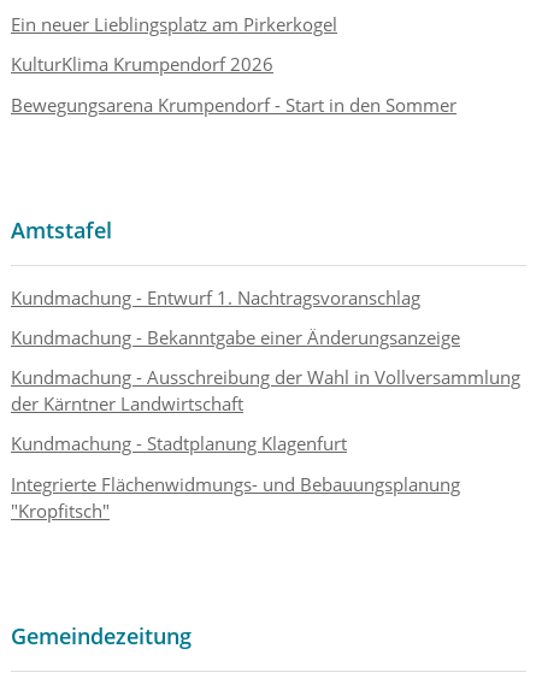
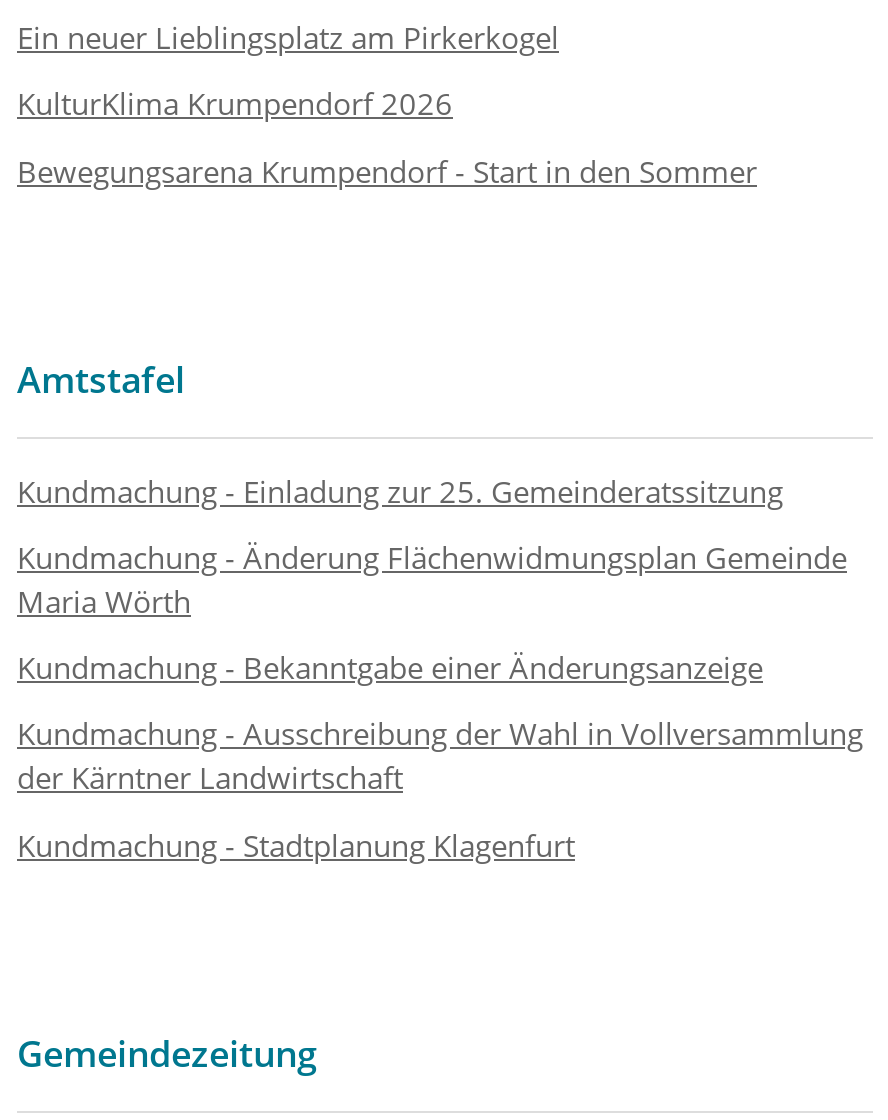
- Kundmachung - Entwurf 1. Nachtragsvoranschlag
+ Kundmachung - Einladung zur 25. Gemeinderatssitzung
+ Kundmachung - Änderung Flächenwidmungsplan Gemeinde
+ Maria Wörth

moved down: Kundmachung - Bekanntgabe einer Änderungsanzeige | Kundmachung - Ausschreibung der Wahl in Vollversammlung | der Kärntner Landwirtschaft | Kundmachung - Stadtplanung Klagenfurt

- Integrierte Flächenwidmungs- und Bebauungsplanung
- "Kropfitsch"
